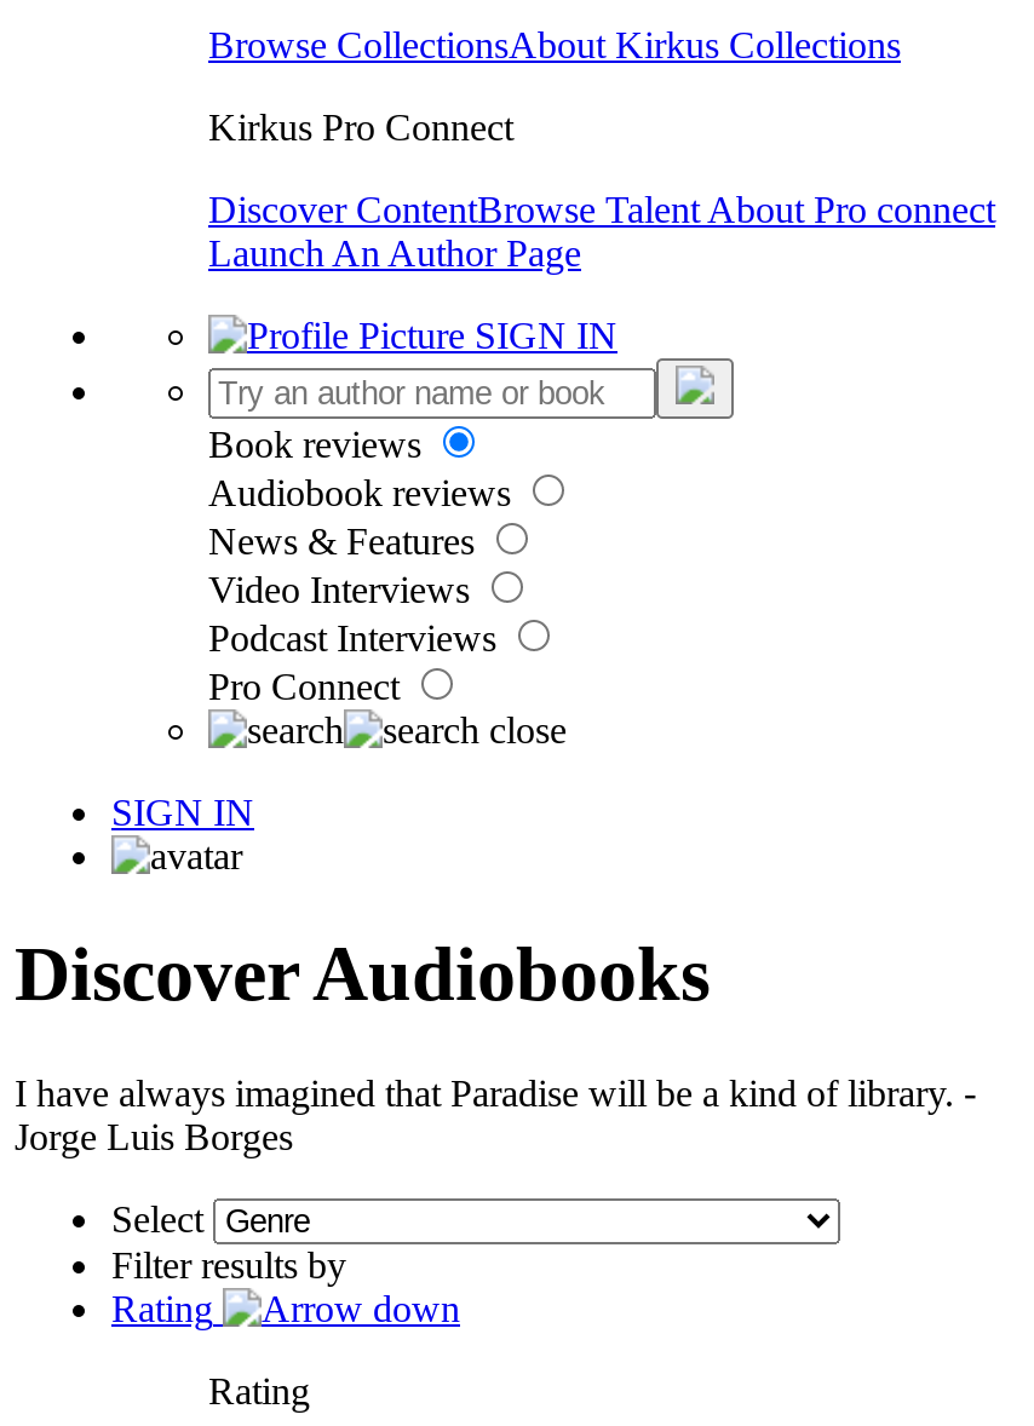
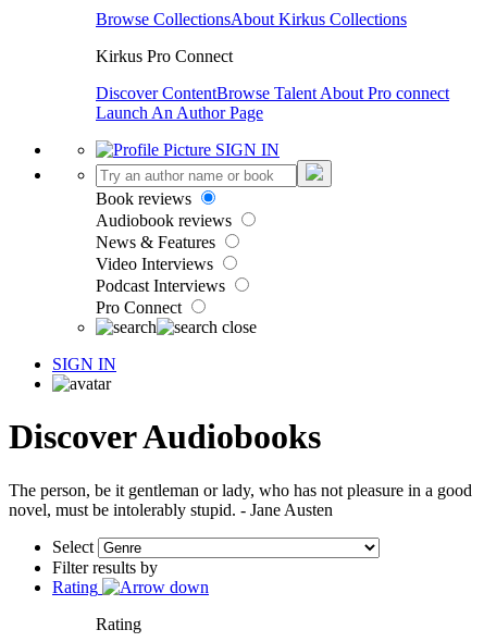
- I have always imagined that Paradise will be a kind of library. -
- Jorge Luis Borges
+ The person, be it gentleman or lady, who has not pleasure in a good
+ novel, must be intolerably stupid. - Jane Austen
